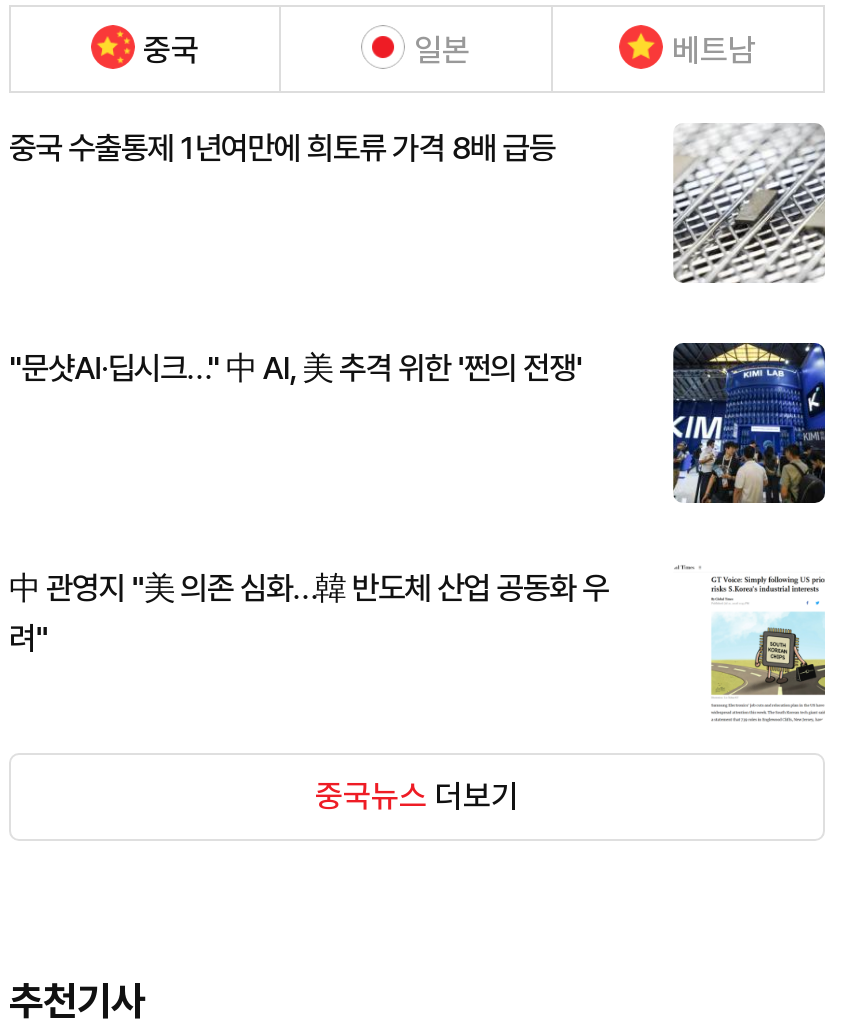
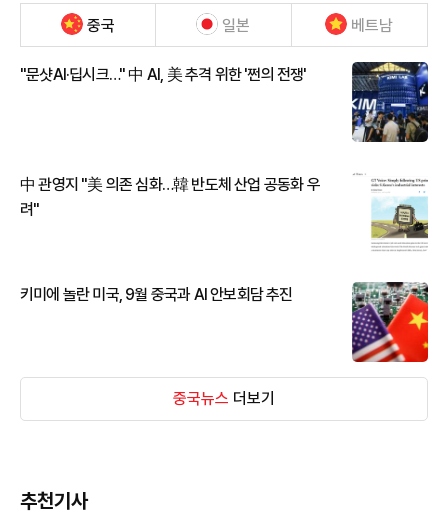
- 중국 수출통제 1년여만에 희토류 가격 8배 급등

- [image]

moved up: [image]

moved up: 中 관영지 "美 의존 심화…韓 반도체 산업 공동화 우 | 려"

+ 키미에 놀란 미국, 9월 중국과 AI 안보회담 추진

+ [image]
